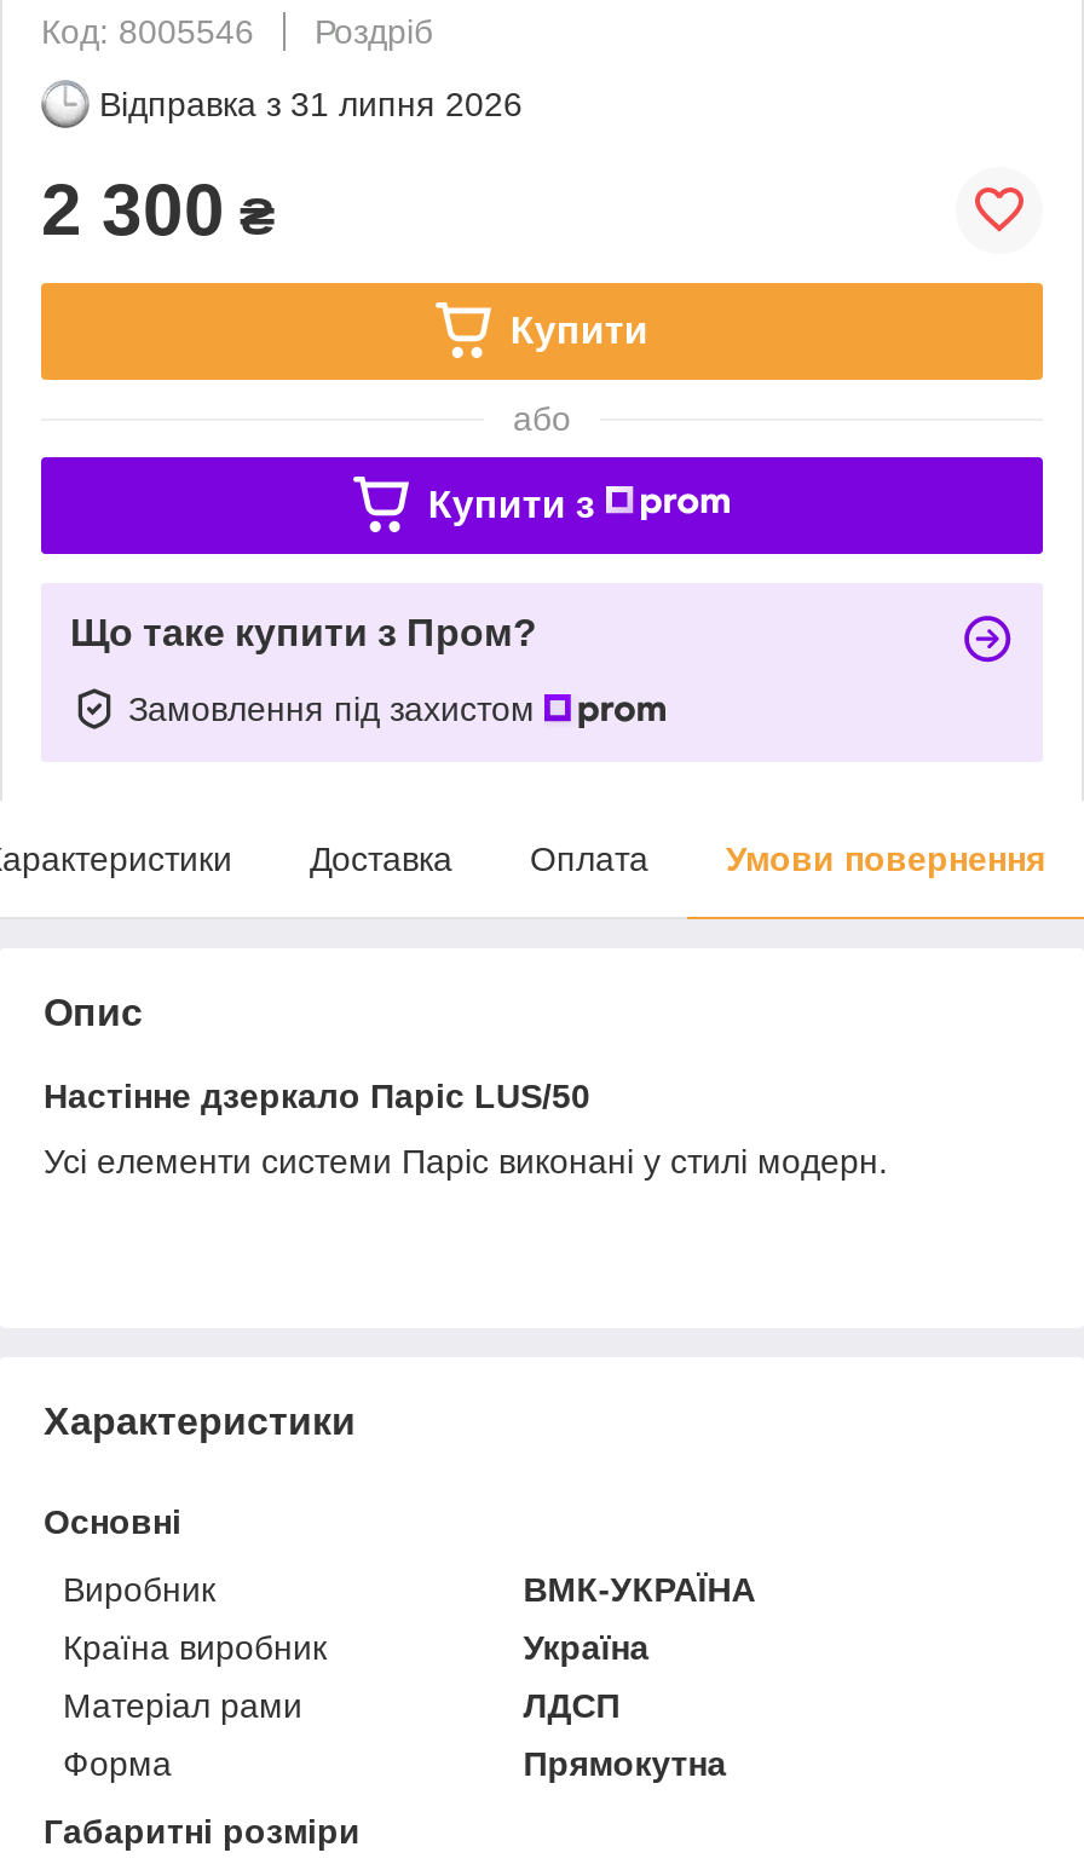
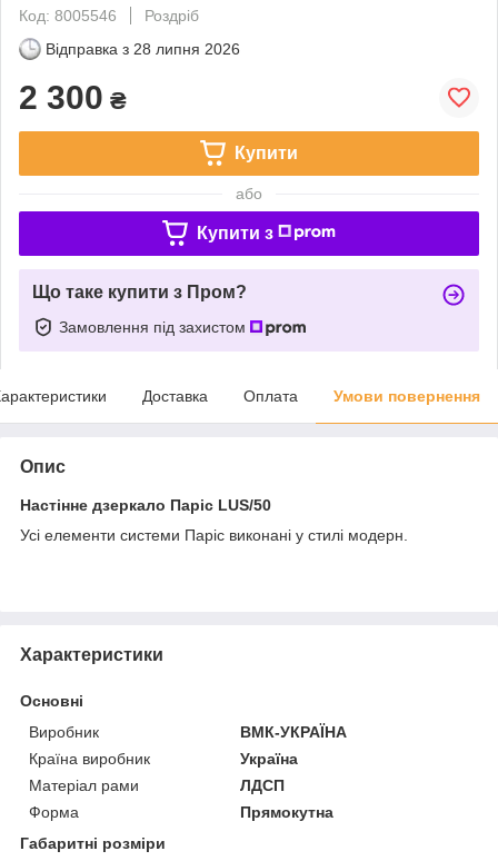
- Відправка з 31 липня 2026
+ Відправка з 28 липня 2026
